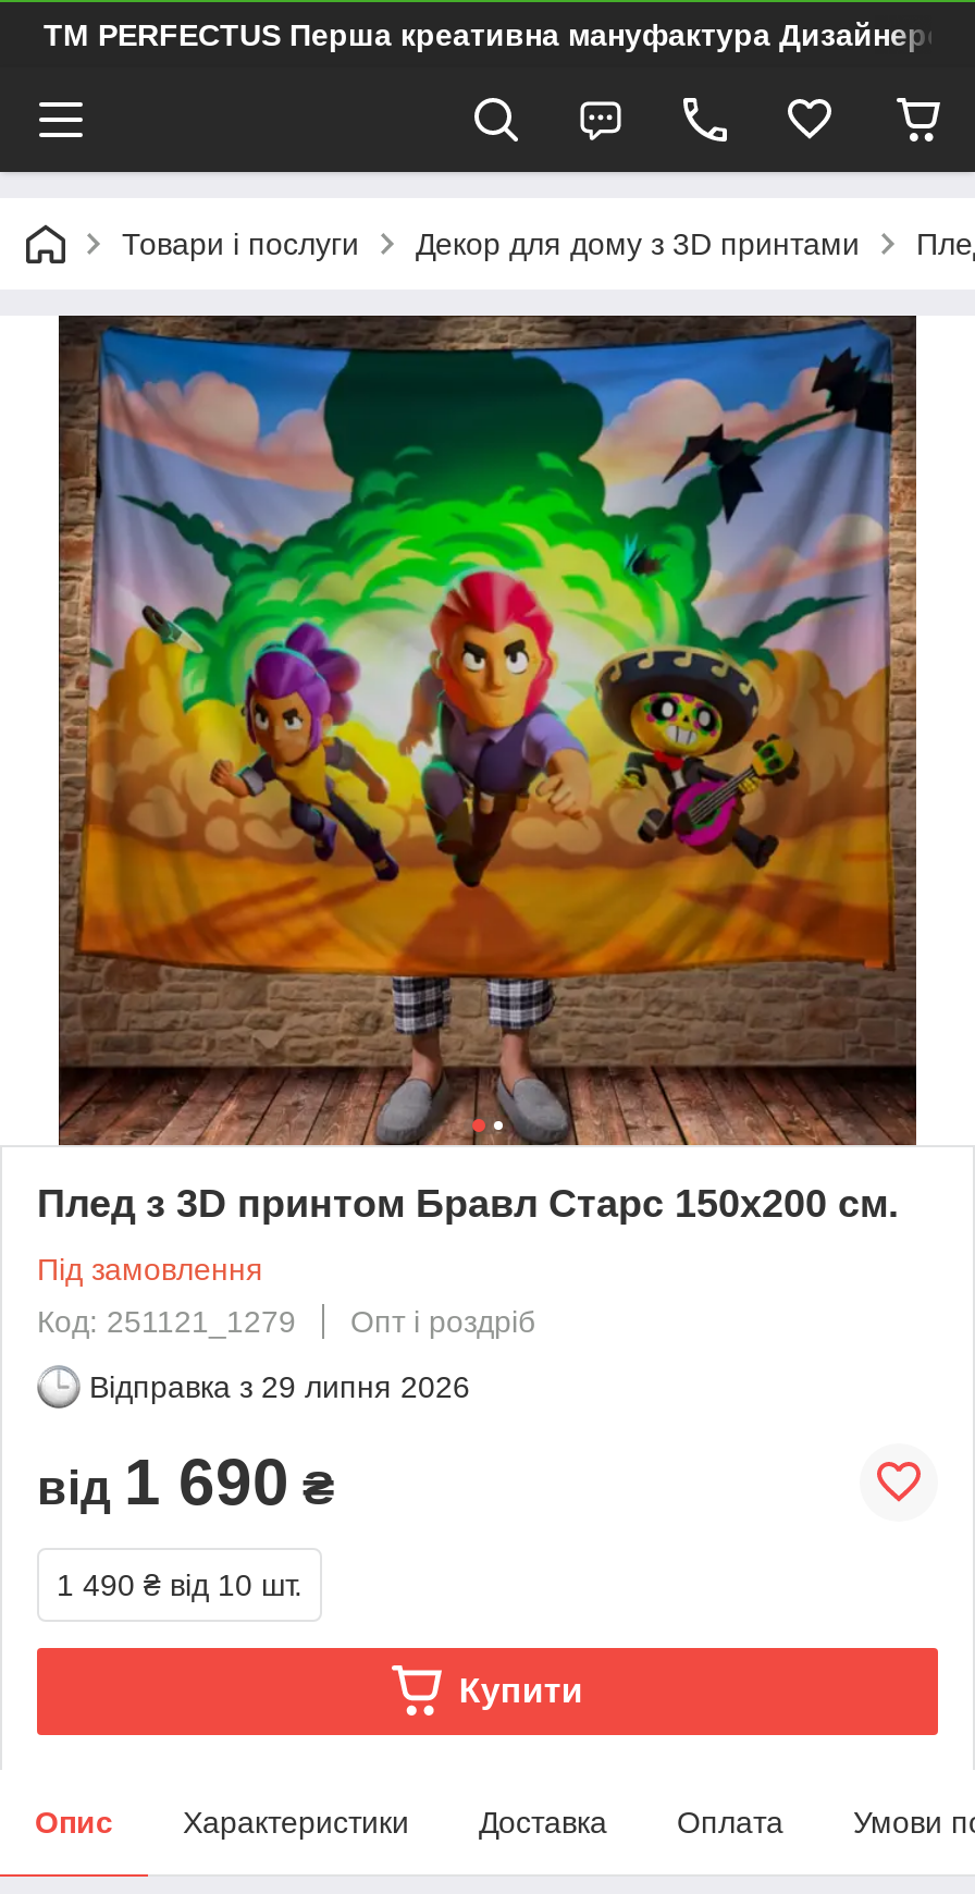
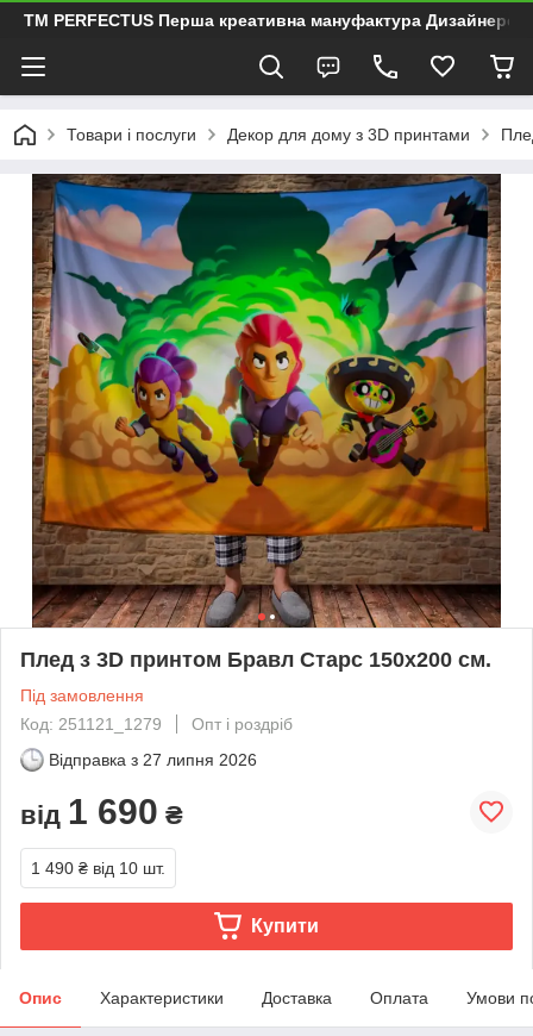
- Відправка з 29 липня 2026
+ Відправка з 27 липня 2026
